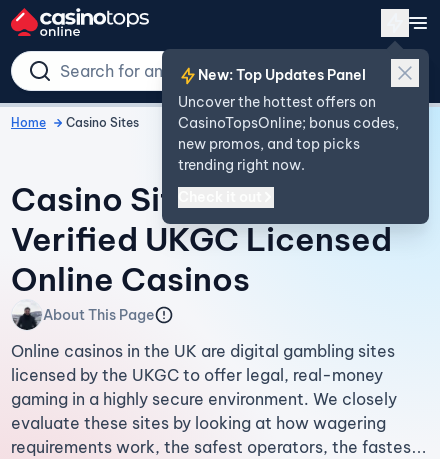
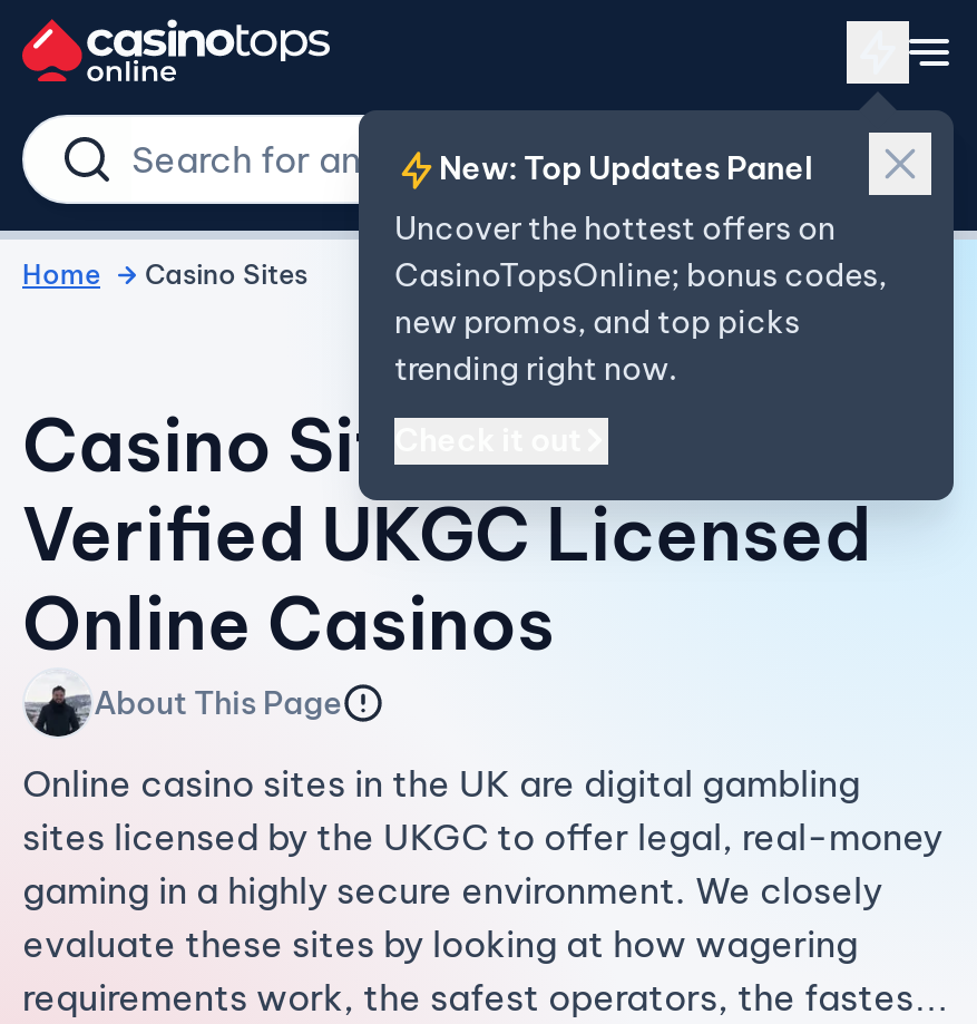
- Online casinos in the UK are digital gambling sites
- licensed by the UKGC to offer legal, real-money
+ Online casino sites in the UK are digital gambling
+ sites licensed by the UKGC to offer legal, real-money
